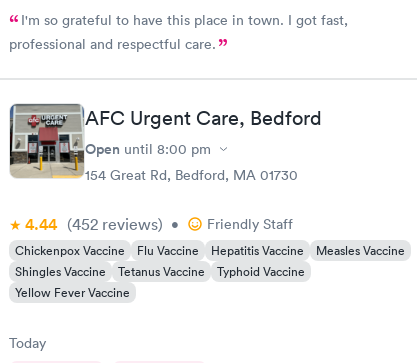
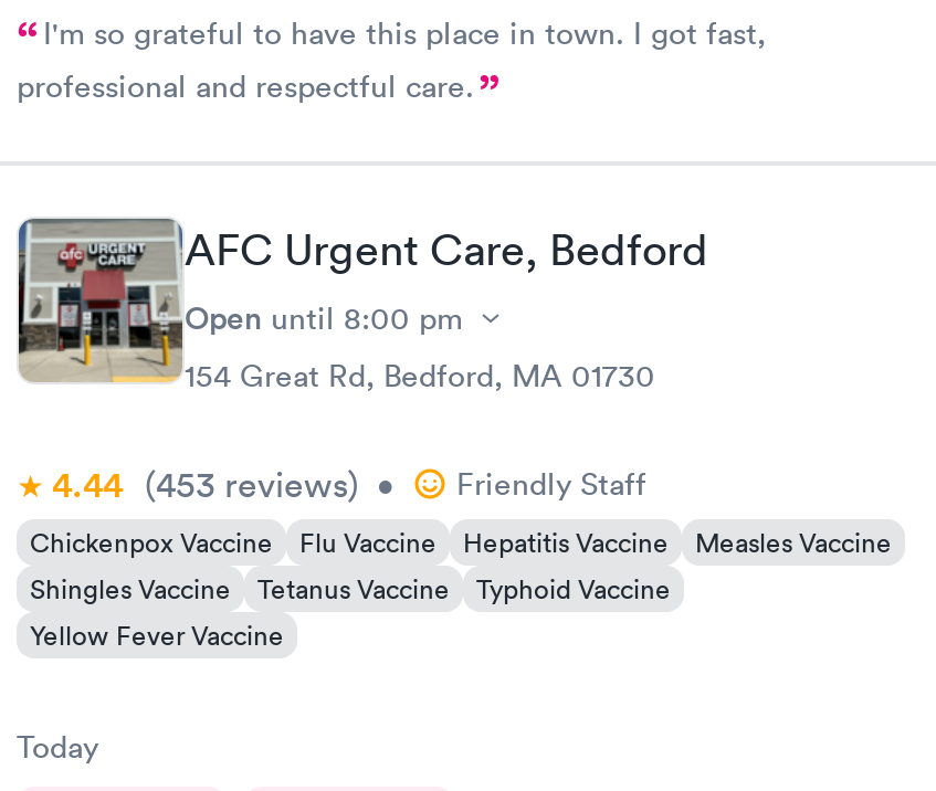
- 4.44 (452 reviews) • Friendly Staff
+ 4.44 (453 reviews) • Friendly Staff
